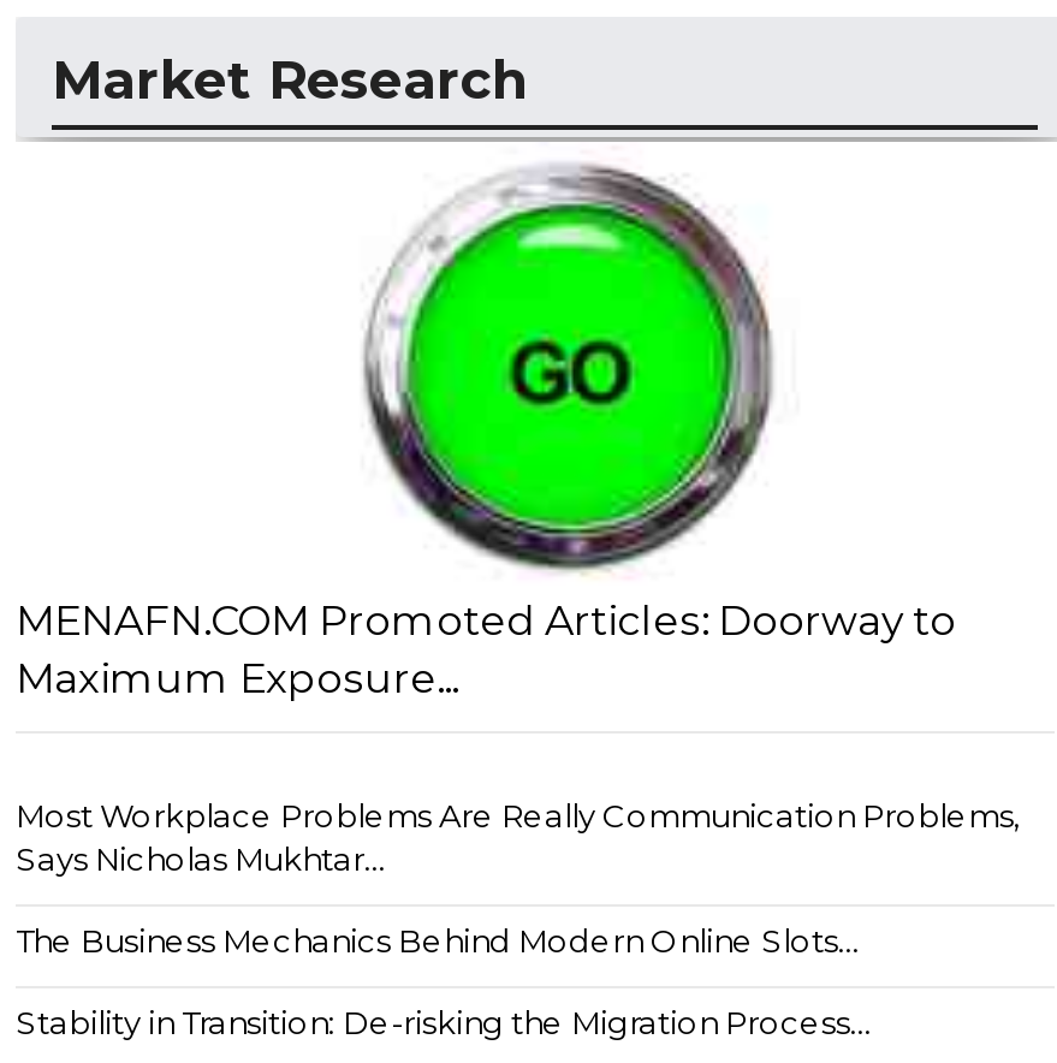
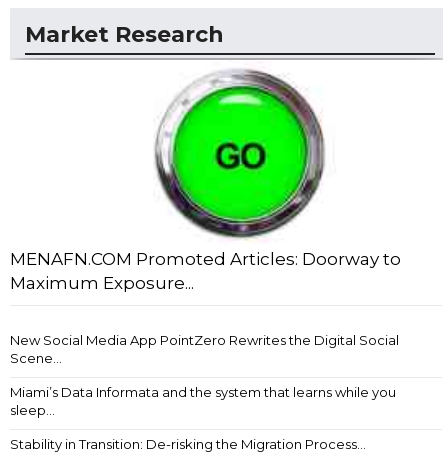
- Most Workplace Problems Are Really Communication Problems,
- Says Nicholas Mukhtar...
+ New Social Media App PointZero Rewrites the Digital Social
+ Scene...

- The Business Mechanics Behind Modern Online Slots...
+ Miami’s Data Informata and the system that learns while you
+ sleep...
